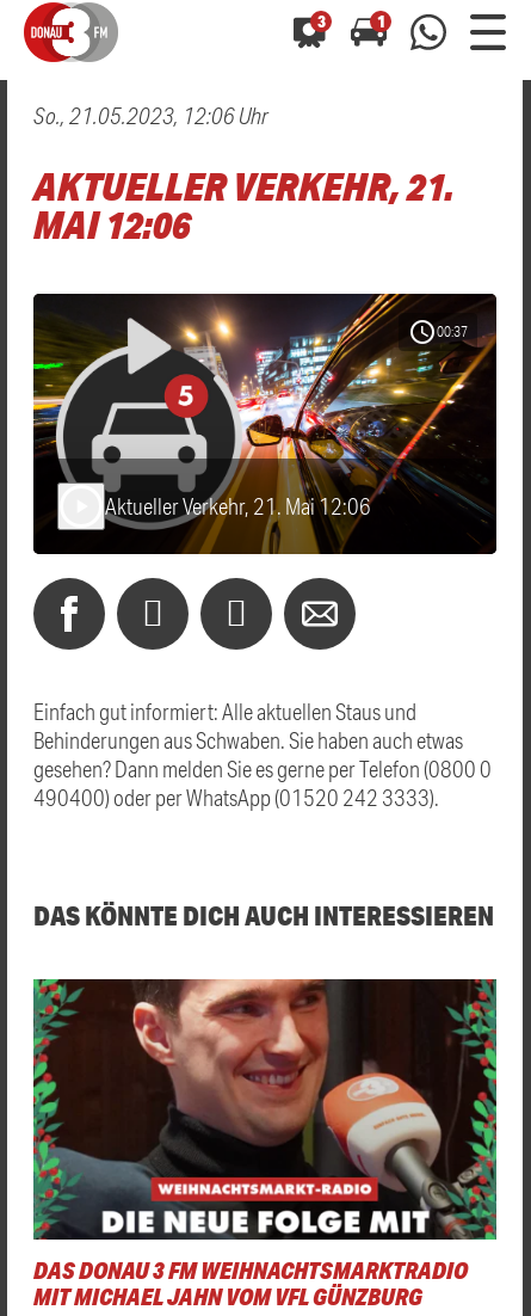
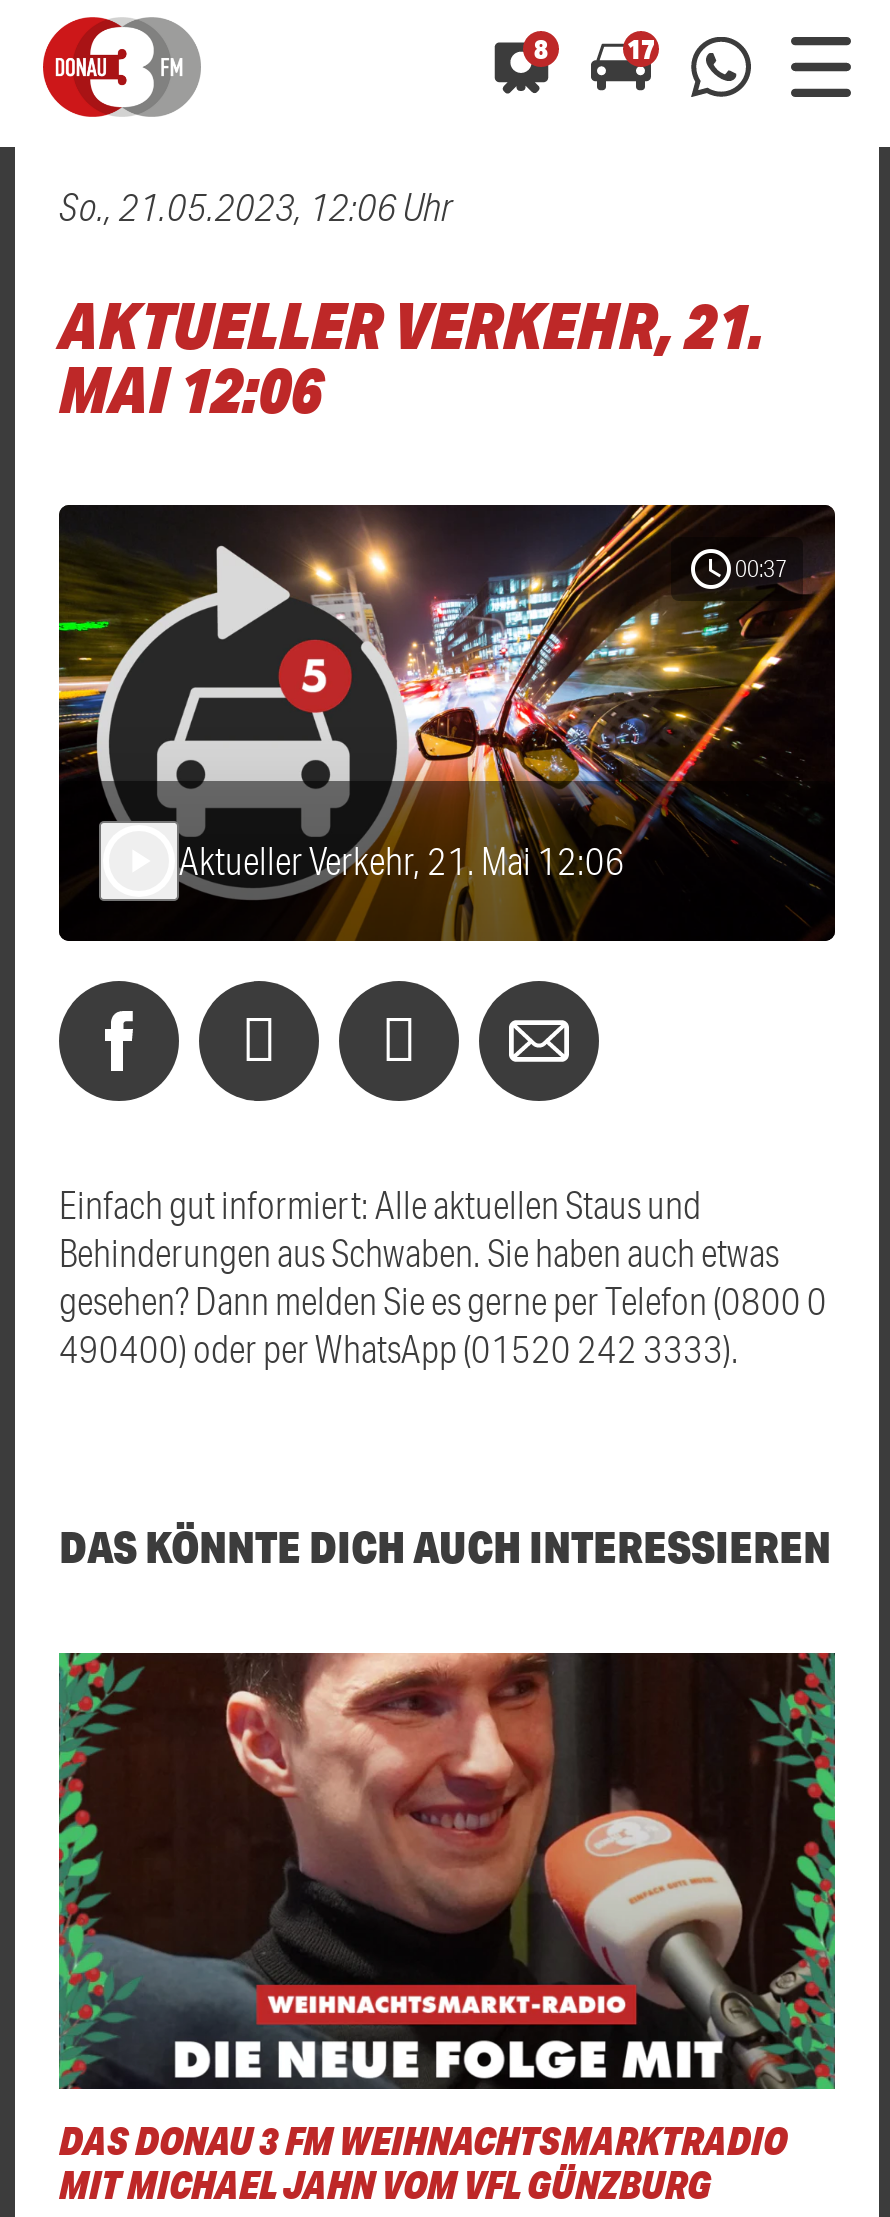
- 3
+ 8

- 1
+ 17
